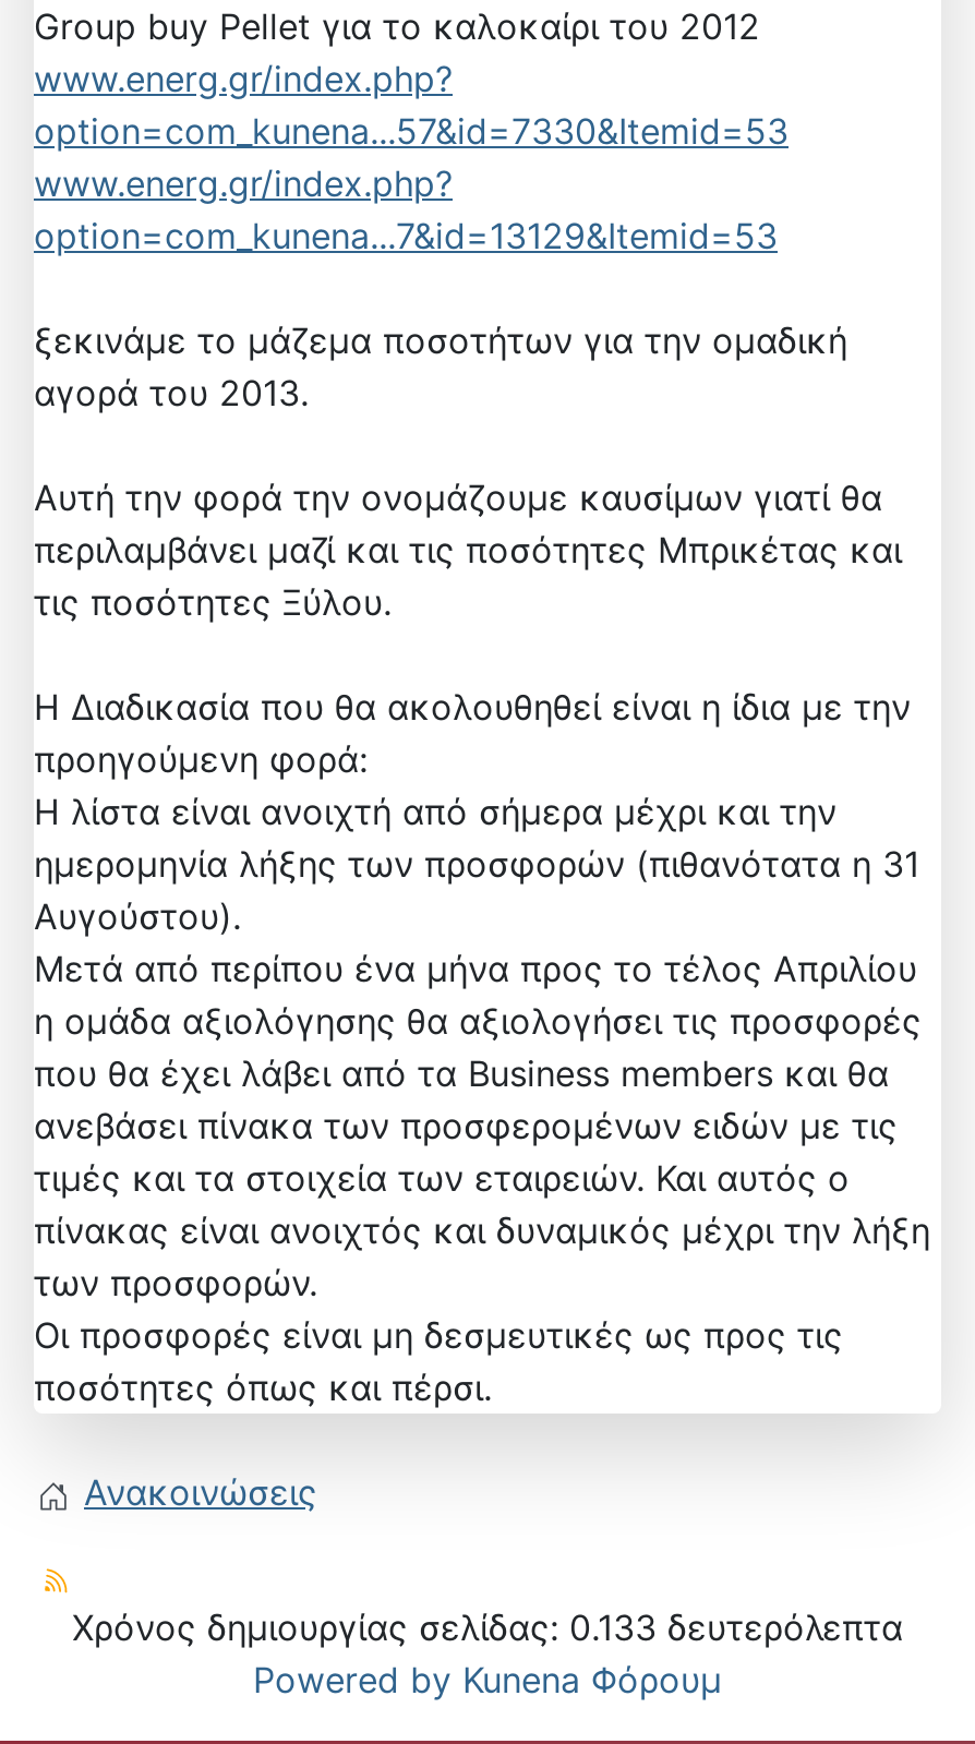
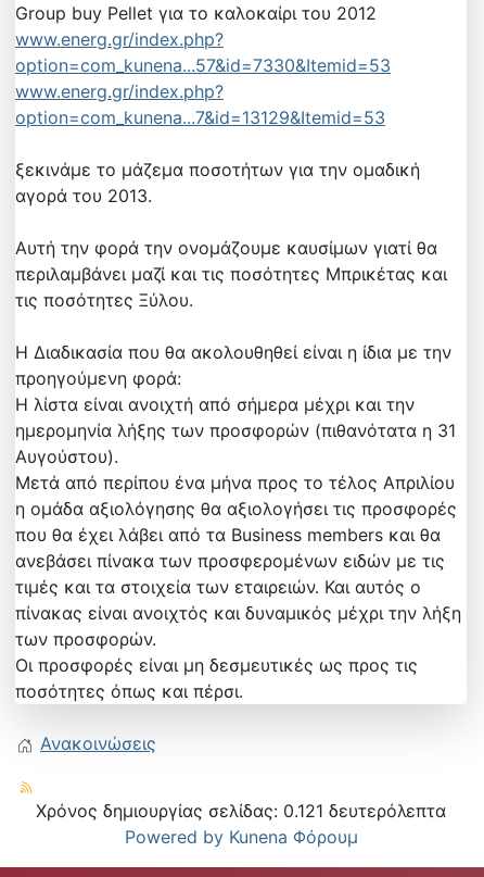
- Χρόνος δημιουργίας σελίδας: 0.133 δευτερόλεπτα
+ Χρόνος δημιουργίας σελίδας: 0.121 δευτερόλεπτα
